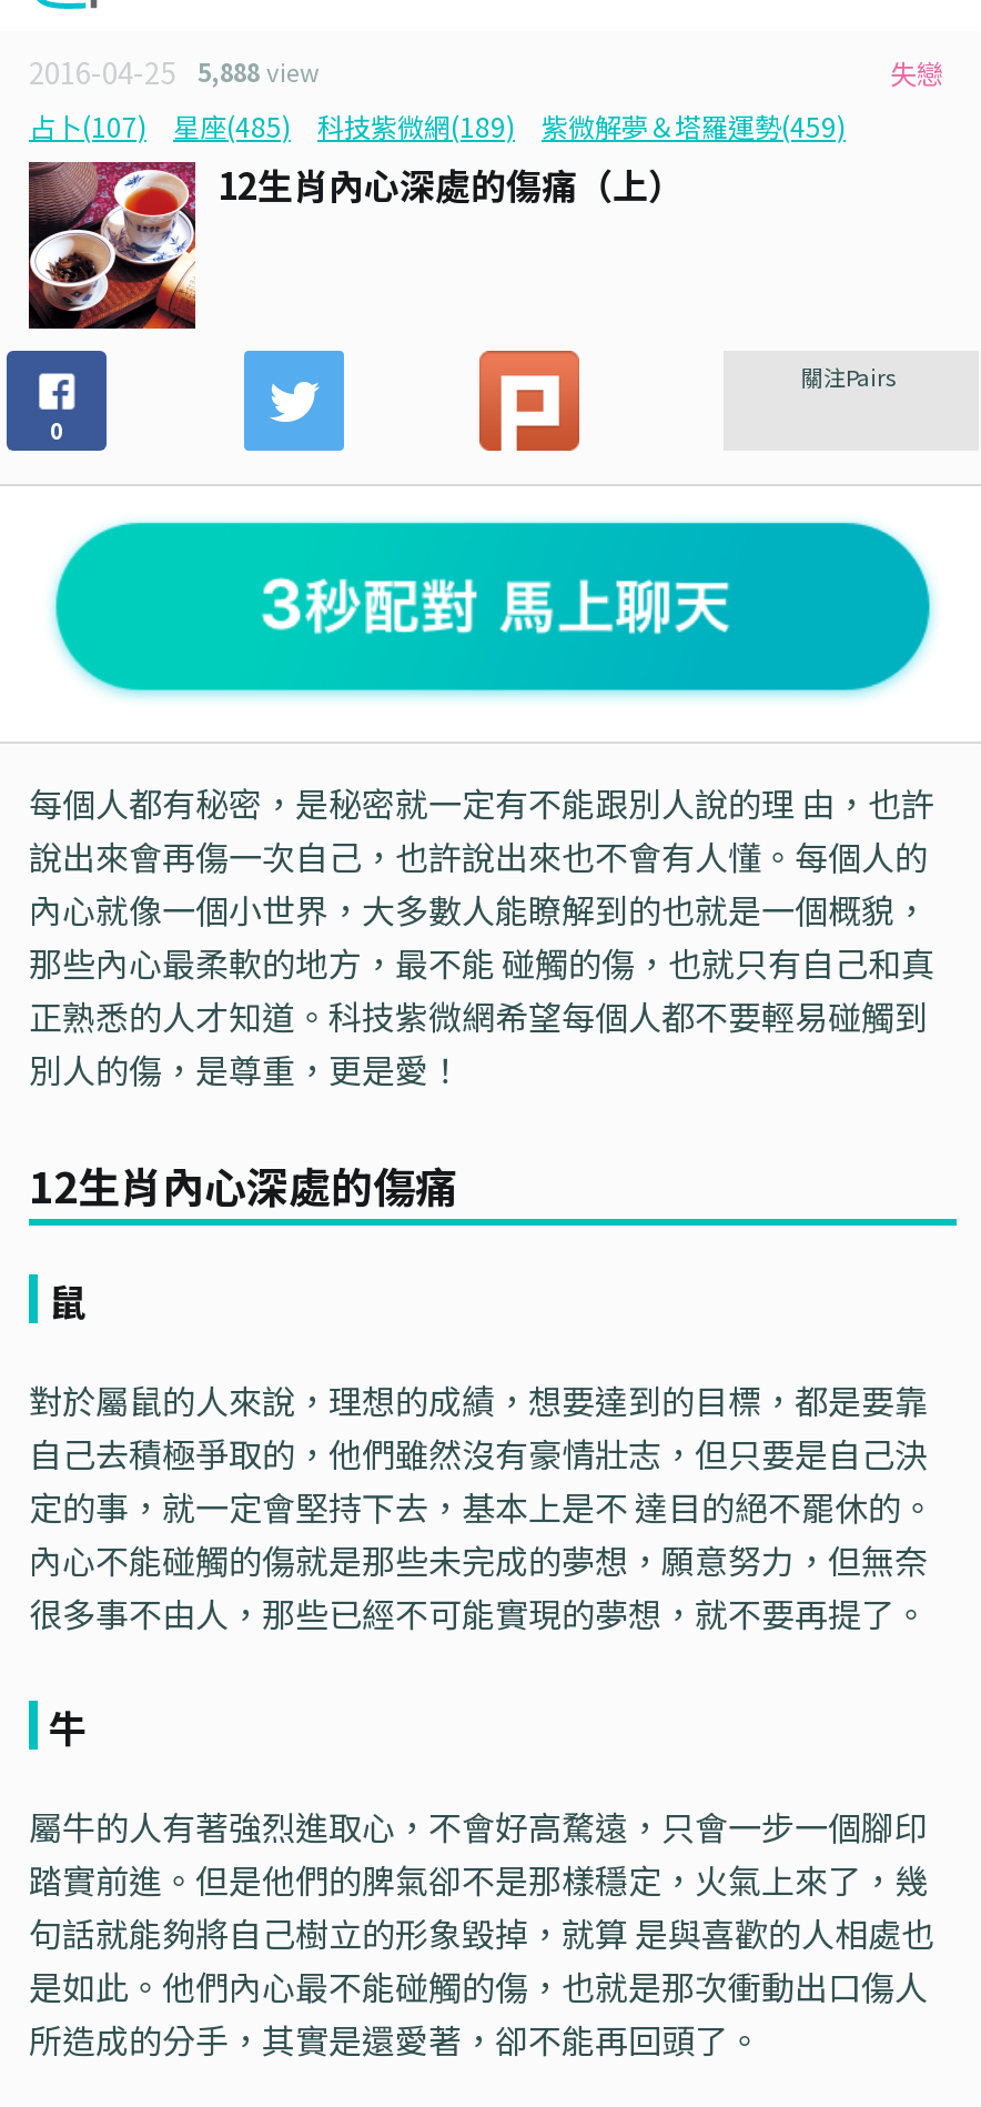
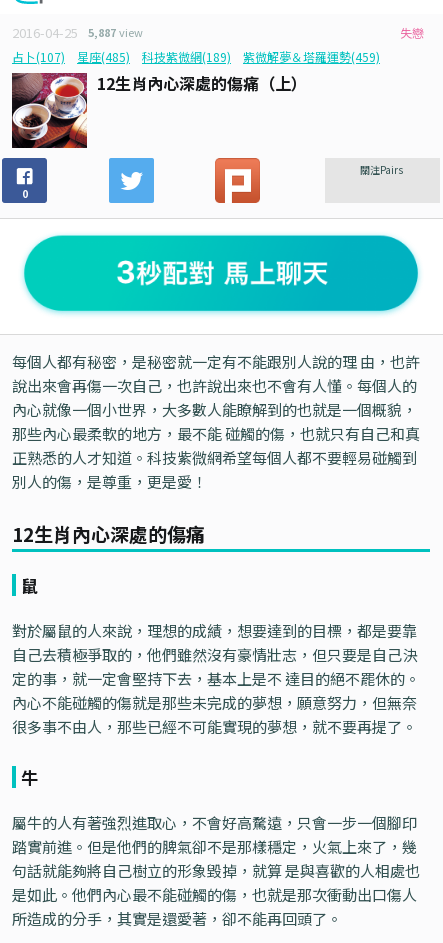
- 5,888 view
+ 5,887 view
